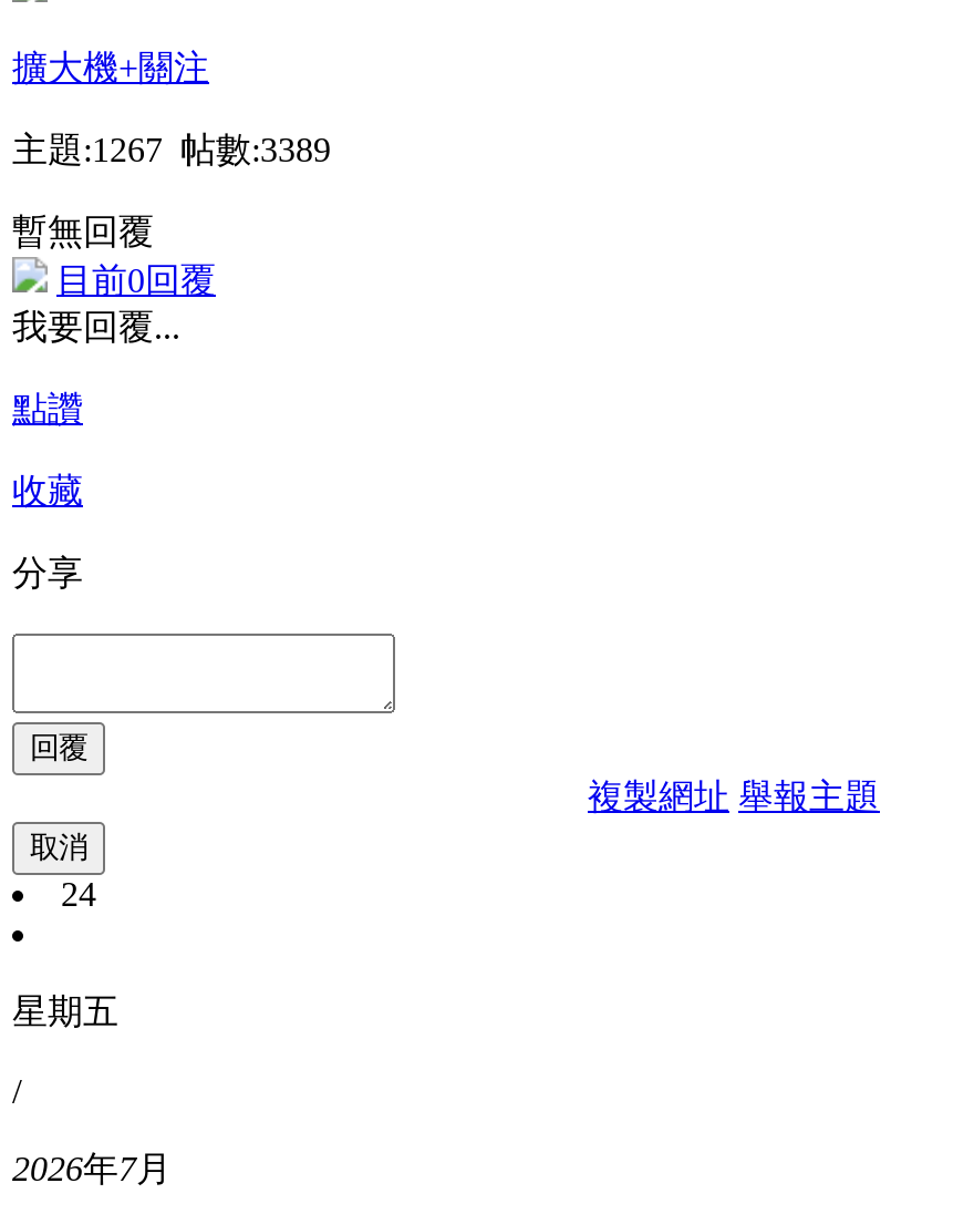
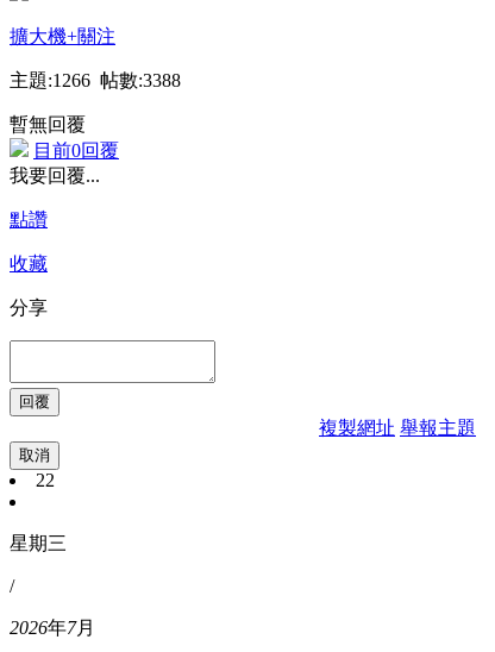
- 主題:1267 帖數:3389
+ 主題:1266 帖數:3388

- 24
+ 22

- 星期五
+ 星期三
